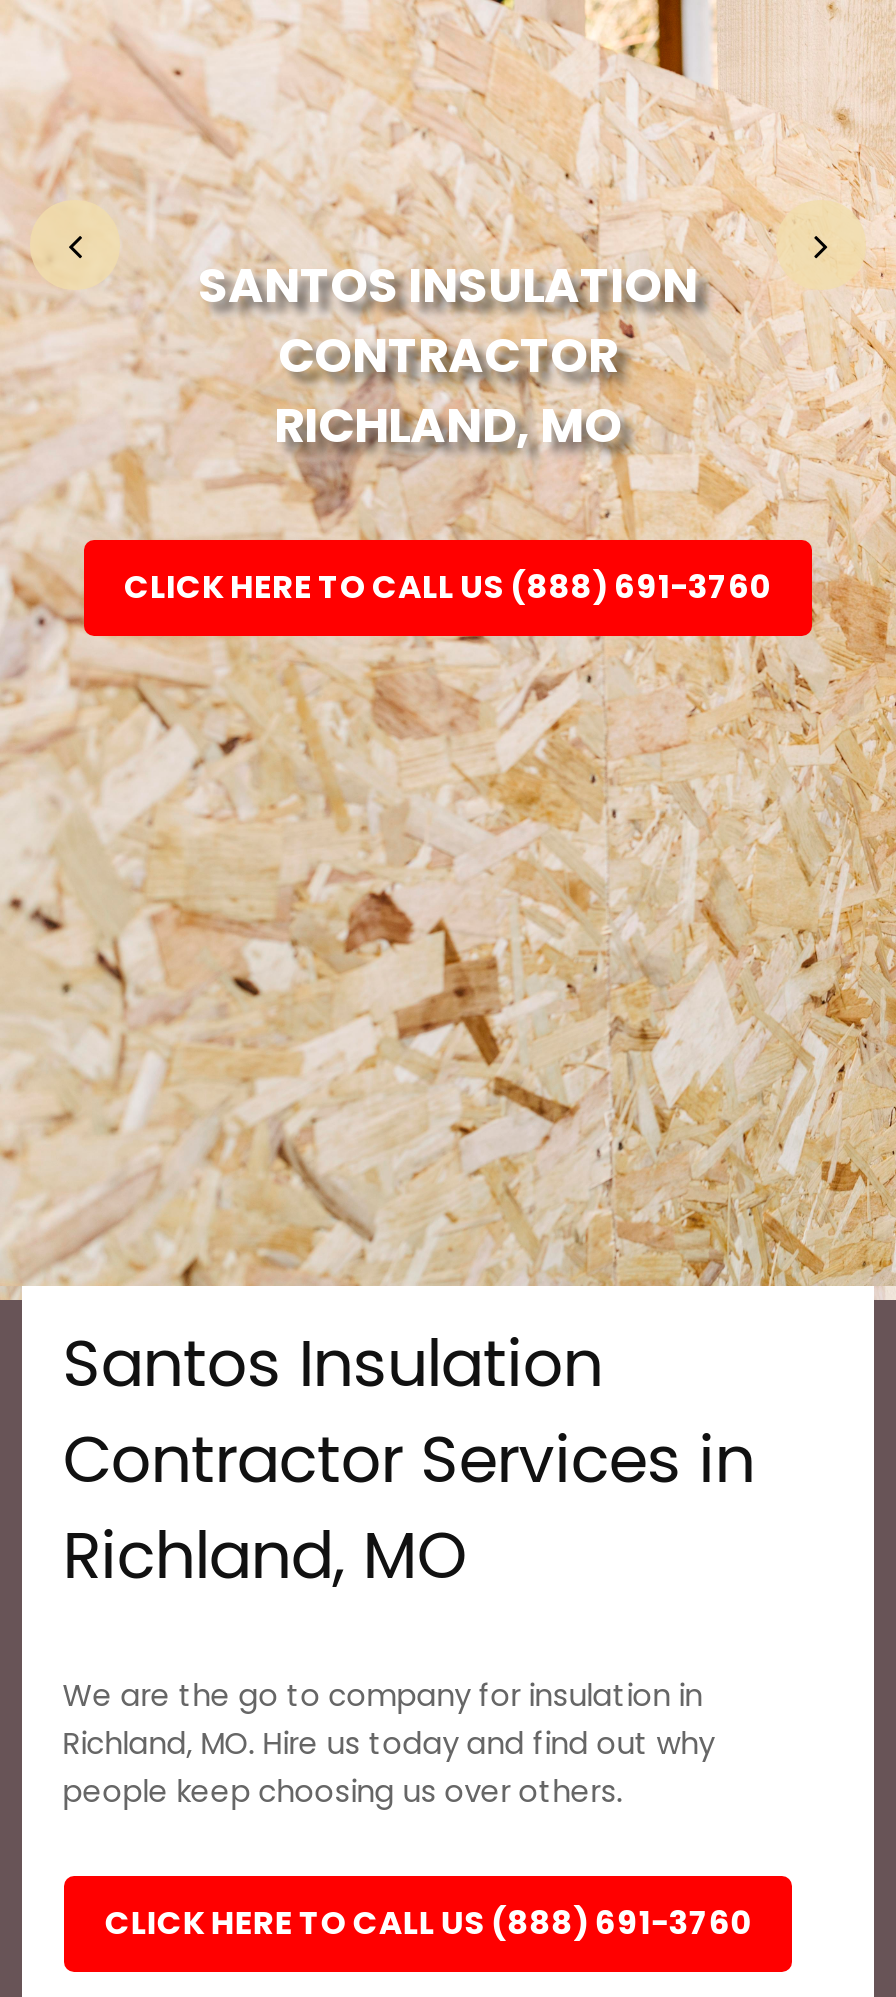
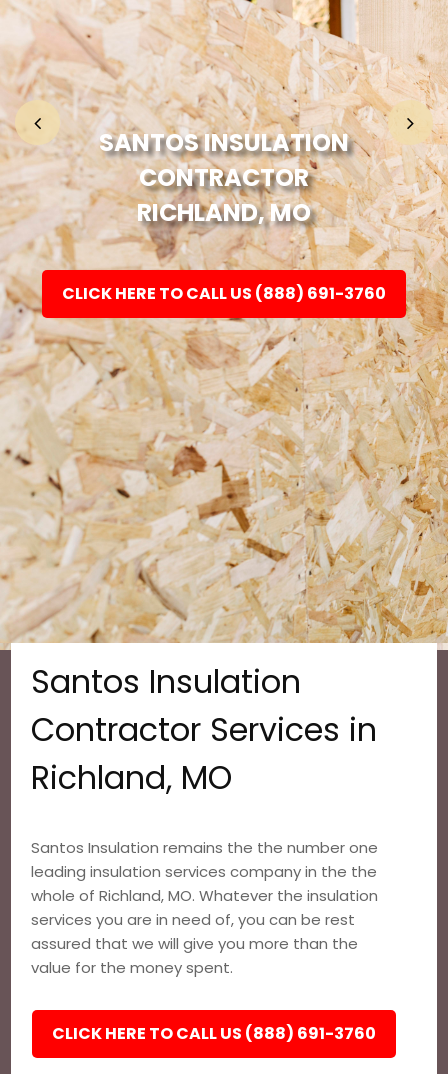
- We are the go to company for insulation in
- Richland, MO. Hire us today and find out why
- people keep choosing us over others.
+ Santos Insulation remains the the number one
+ leading insulation services company in the the
+ whole of Richland, MO. Whatever the insulation
+ services you are in need of, you can be rest
+ assured that we will give you more than the
+ value for the money spent.
